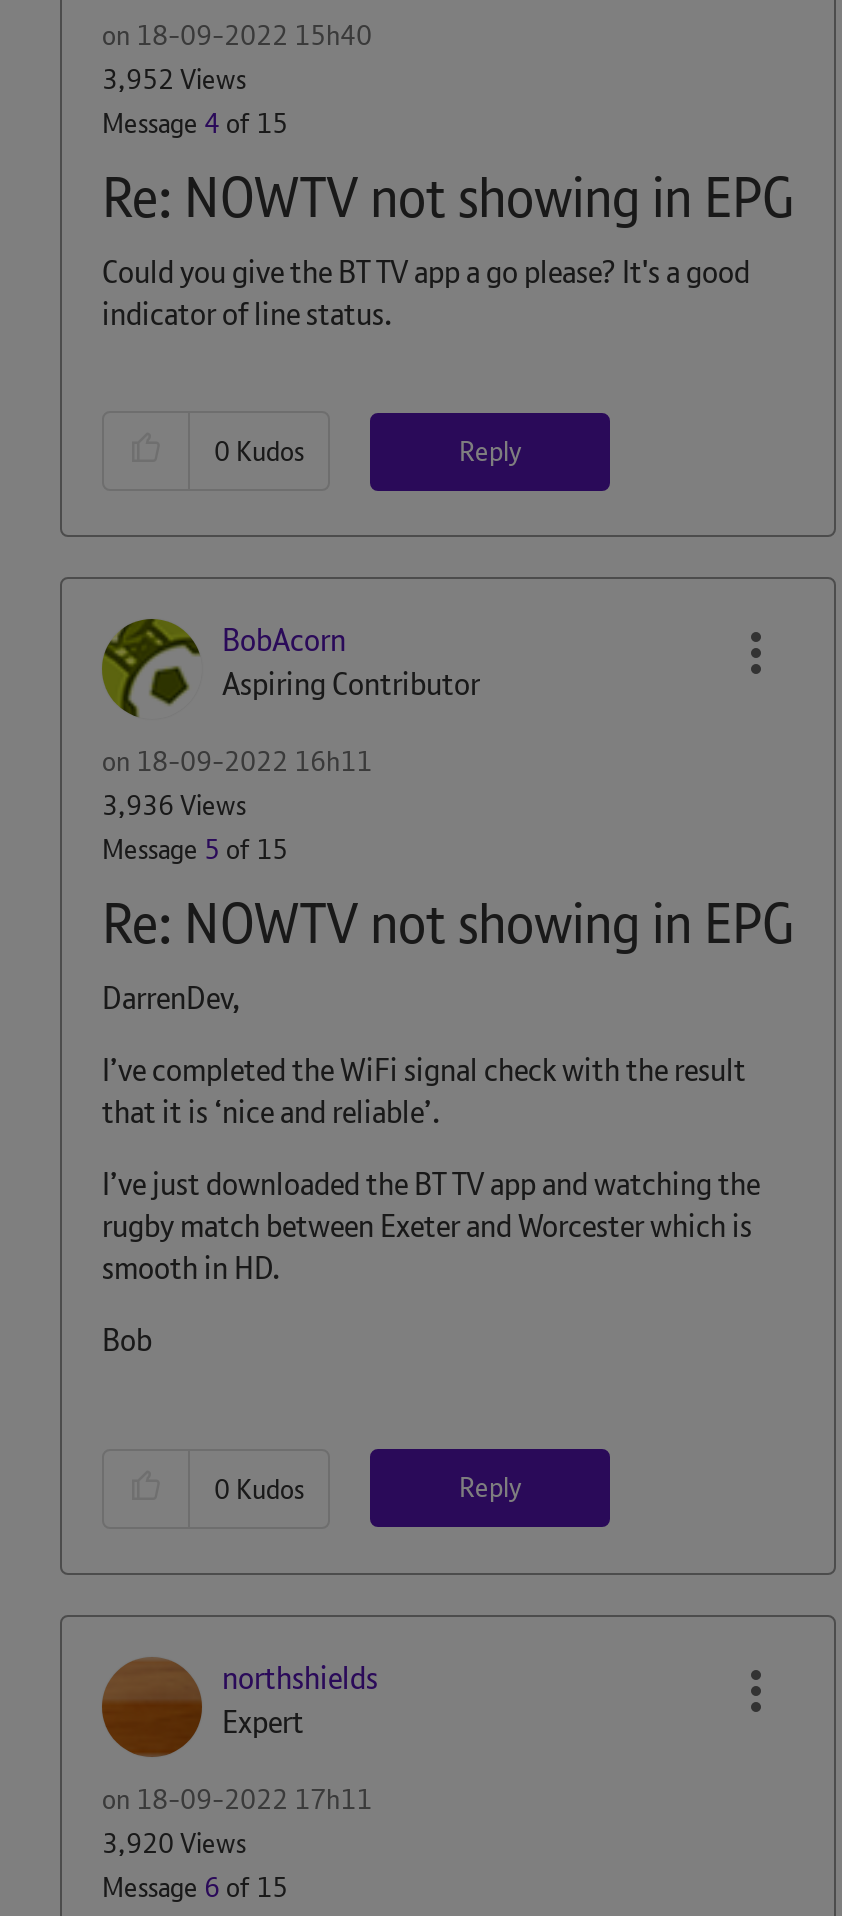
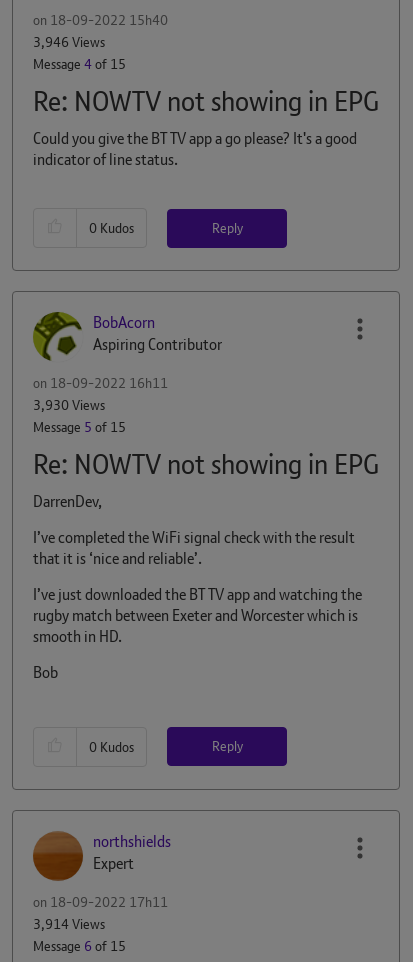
- 3,952 Views
+ 3,946 Views

- 3,936 Views
+ 3,930 Views

- 3,920 Views
+ 3,914 Views
